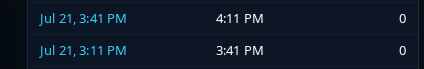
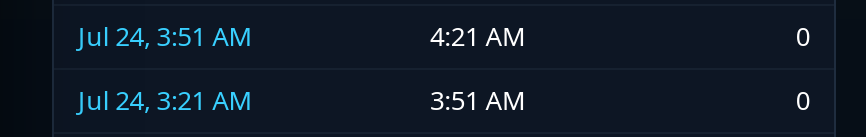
- Jul 21, 3:41 PM
- 4:11 PM
+ Jul 24, 3:51 AM
+ 4:21 AM

- Jul 21, 3:11 PM
- 3:41 PM
+ Jul 24, 3:21 AM
+ 3:51 AM
